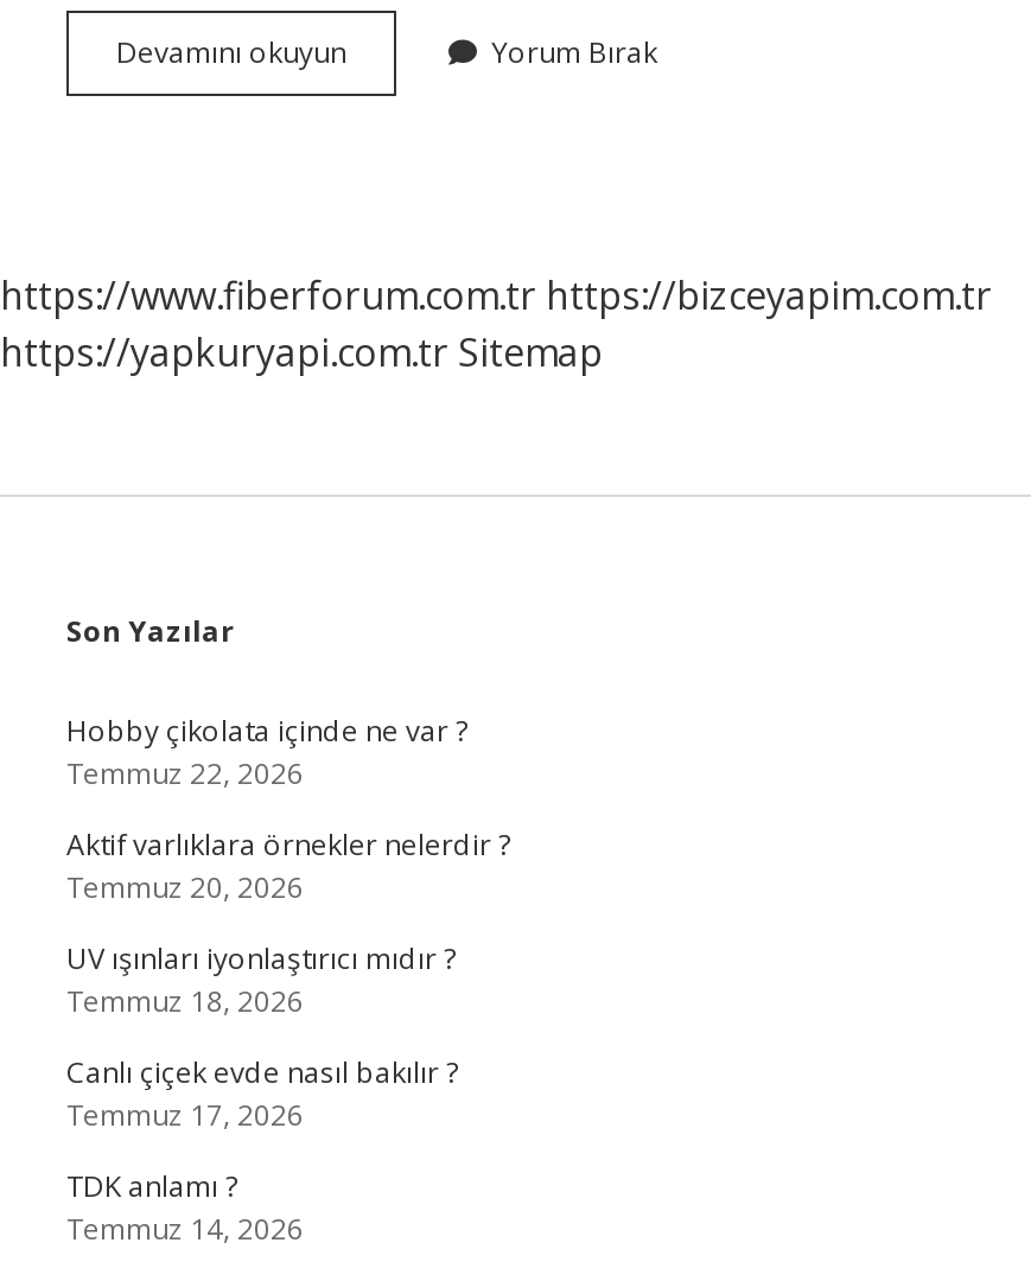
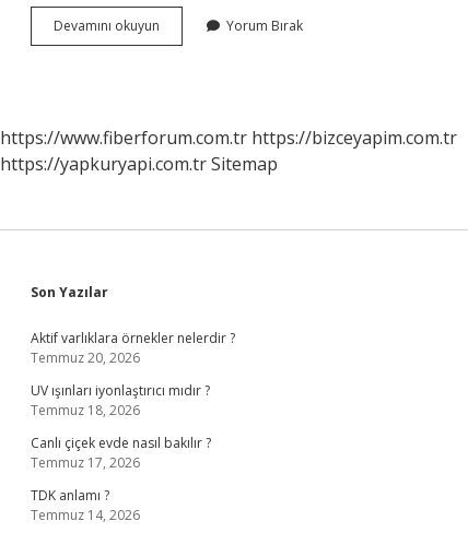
- Hobby çikolata içinde ne var ?
- Temmuz 22, 2026
